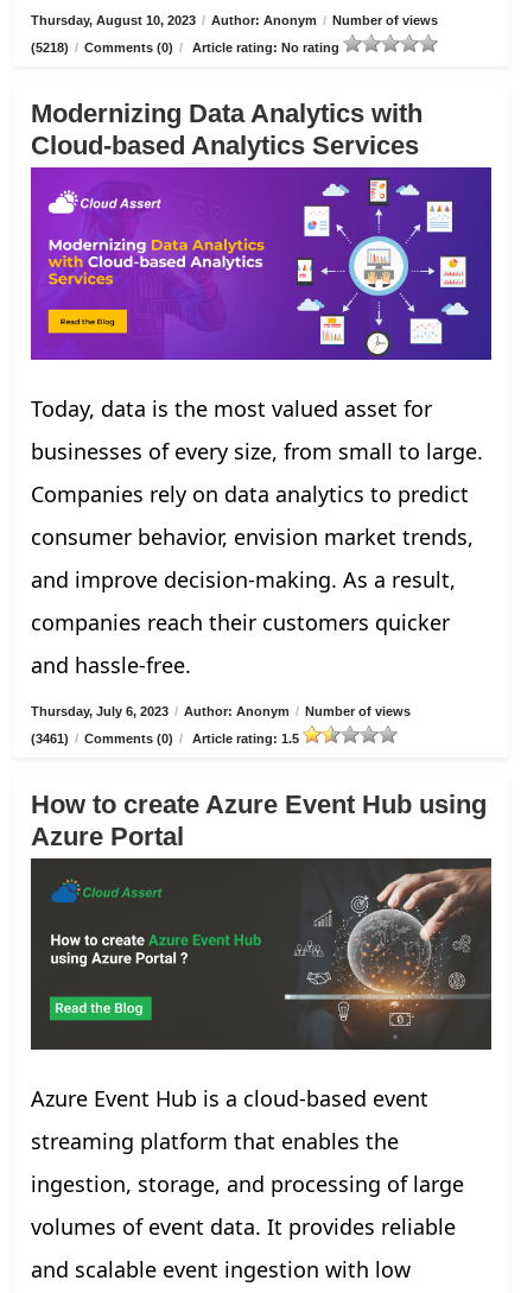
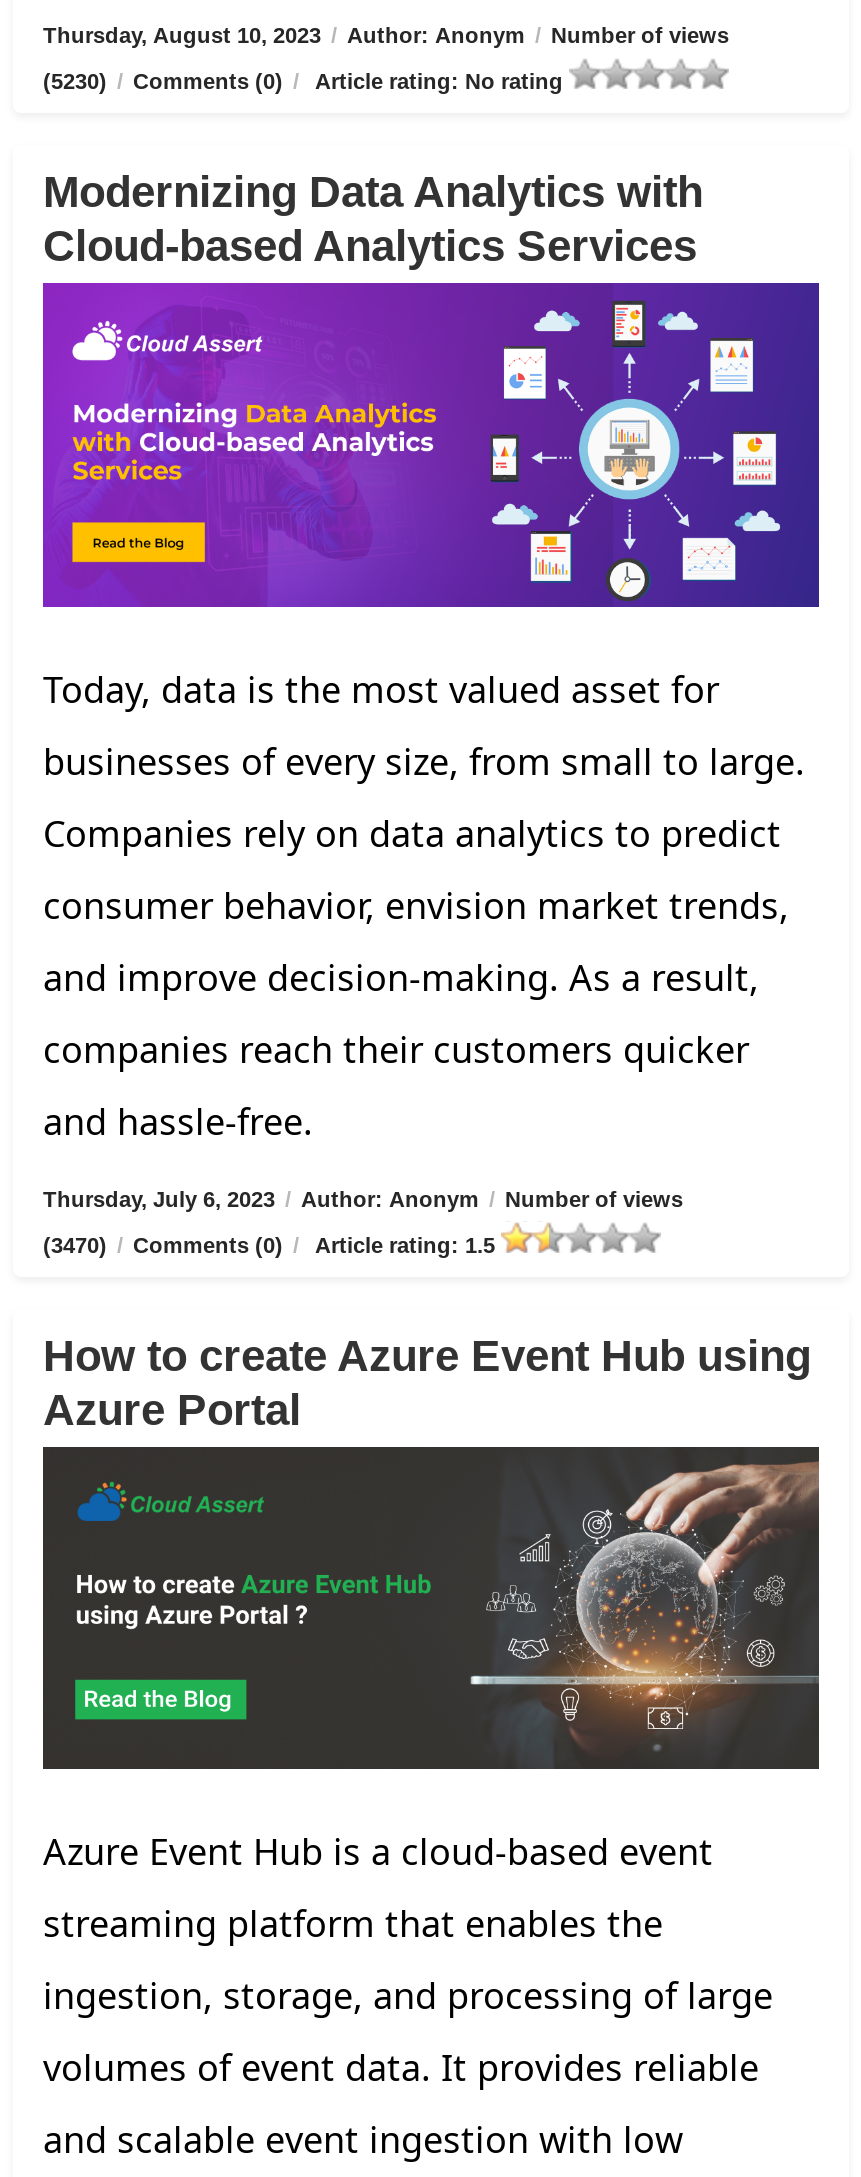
- (5218) / Comments (0) / Article rating: No rating
+ (5230) / Comments (0) / Article rating: No rating

- (3461) / Comments (0) / Article rating: 1.5
+ (3470) / Comments (0) / Article rating: 1.5
